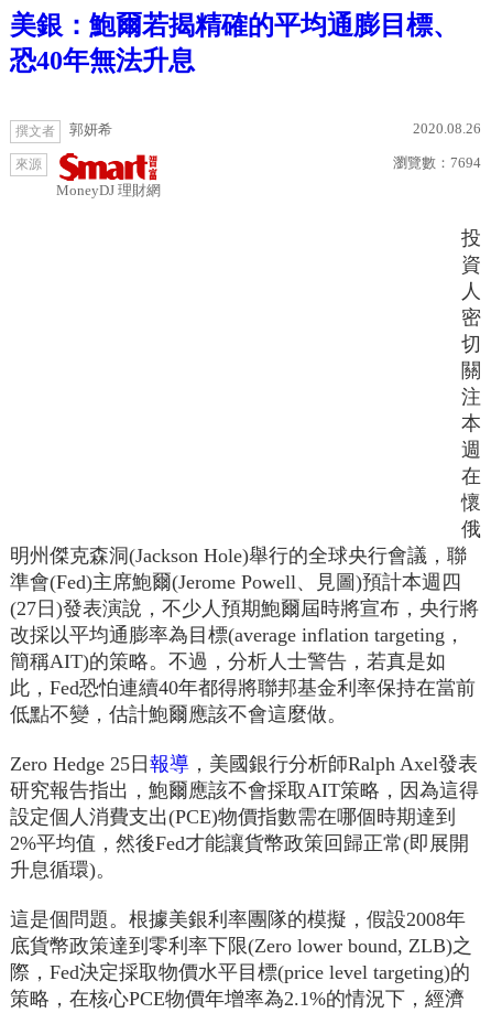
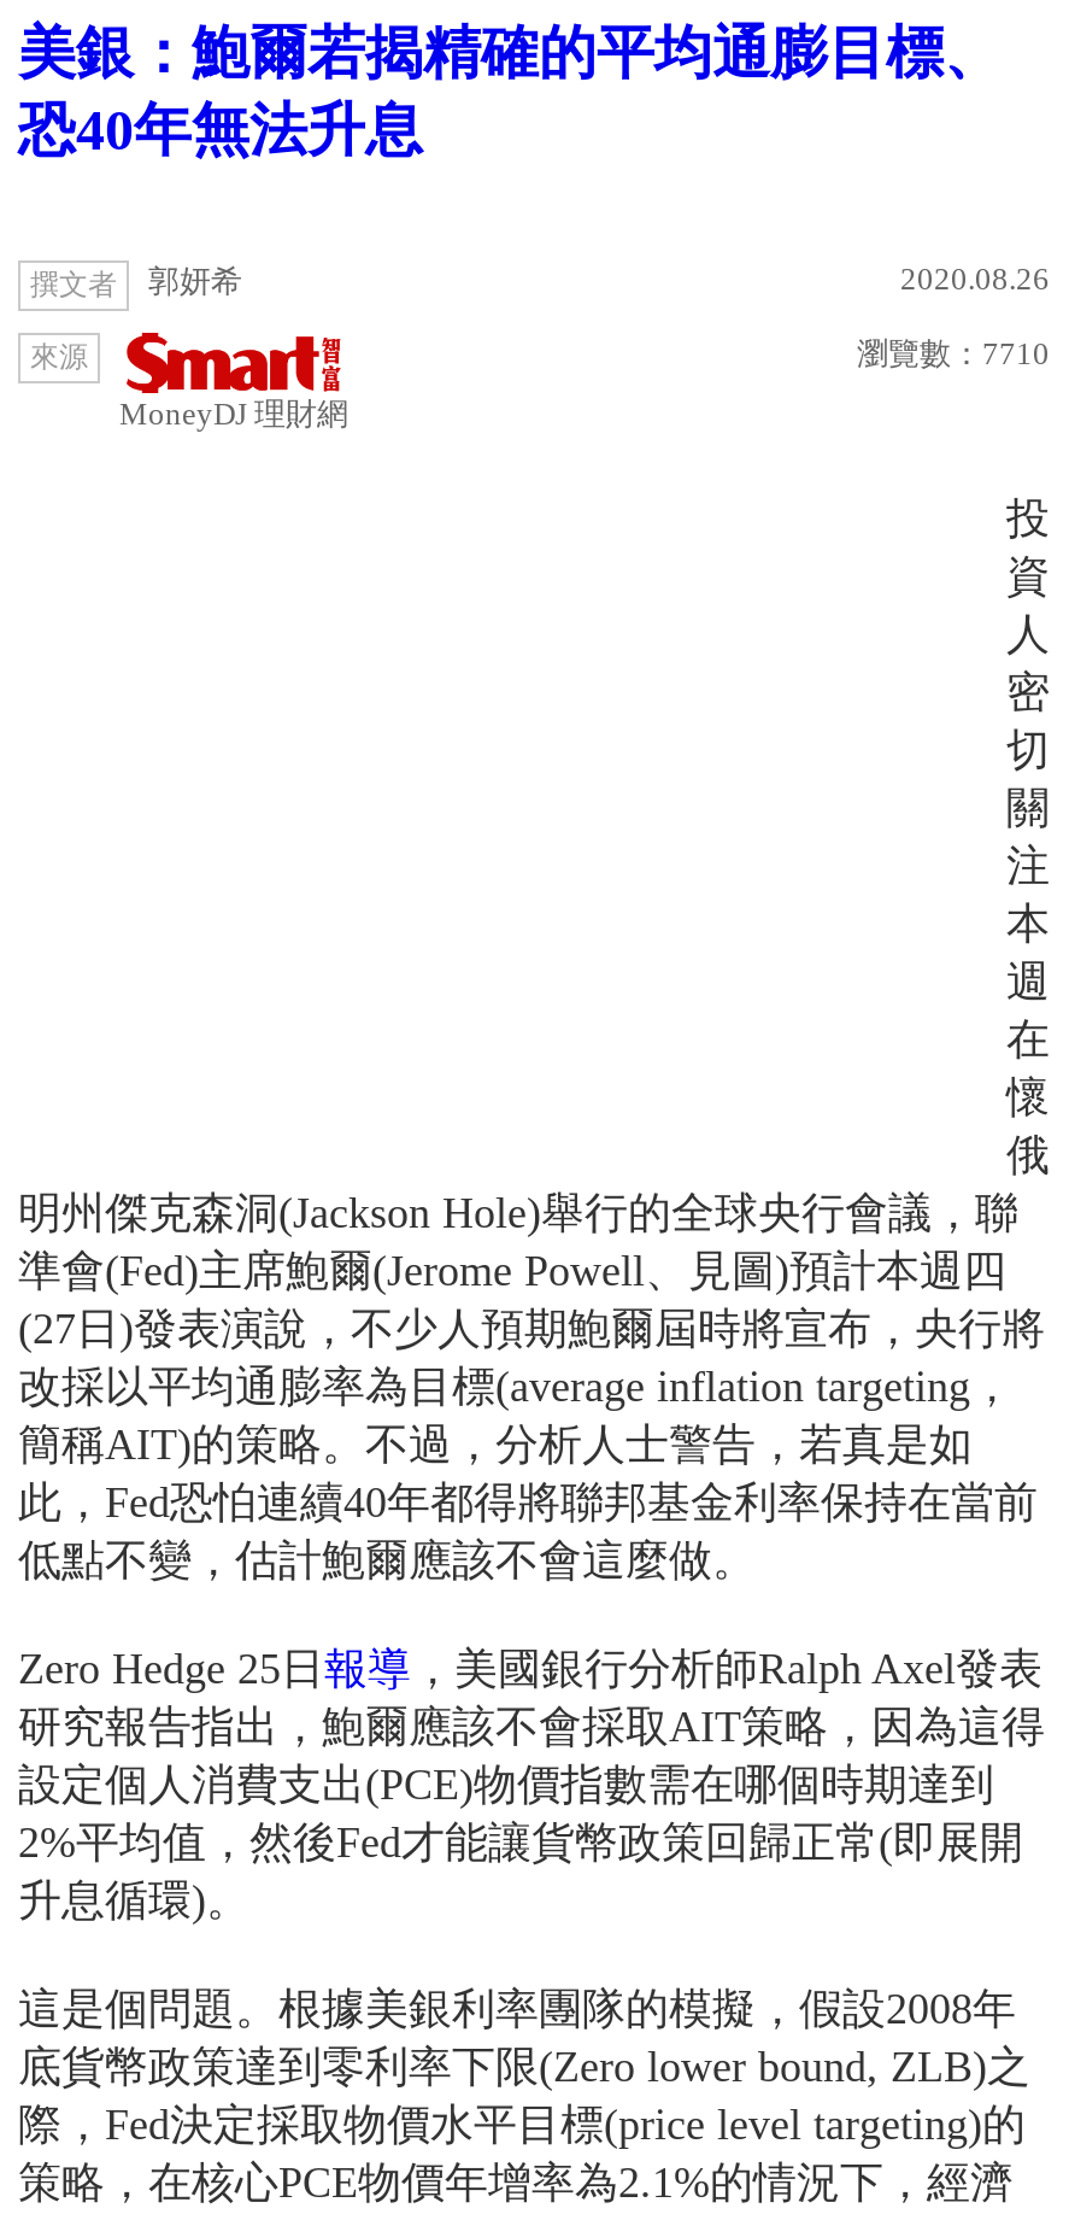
- 瀏覽數：7694
+ 瀏覽數：7710
